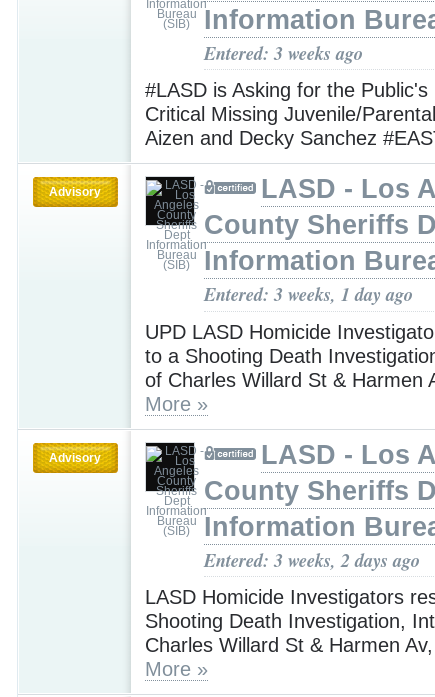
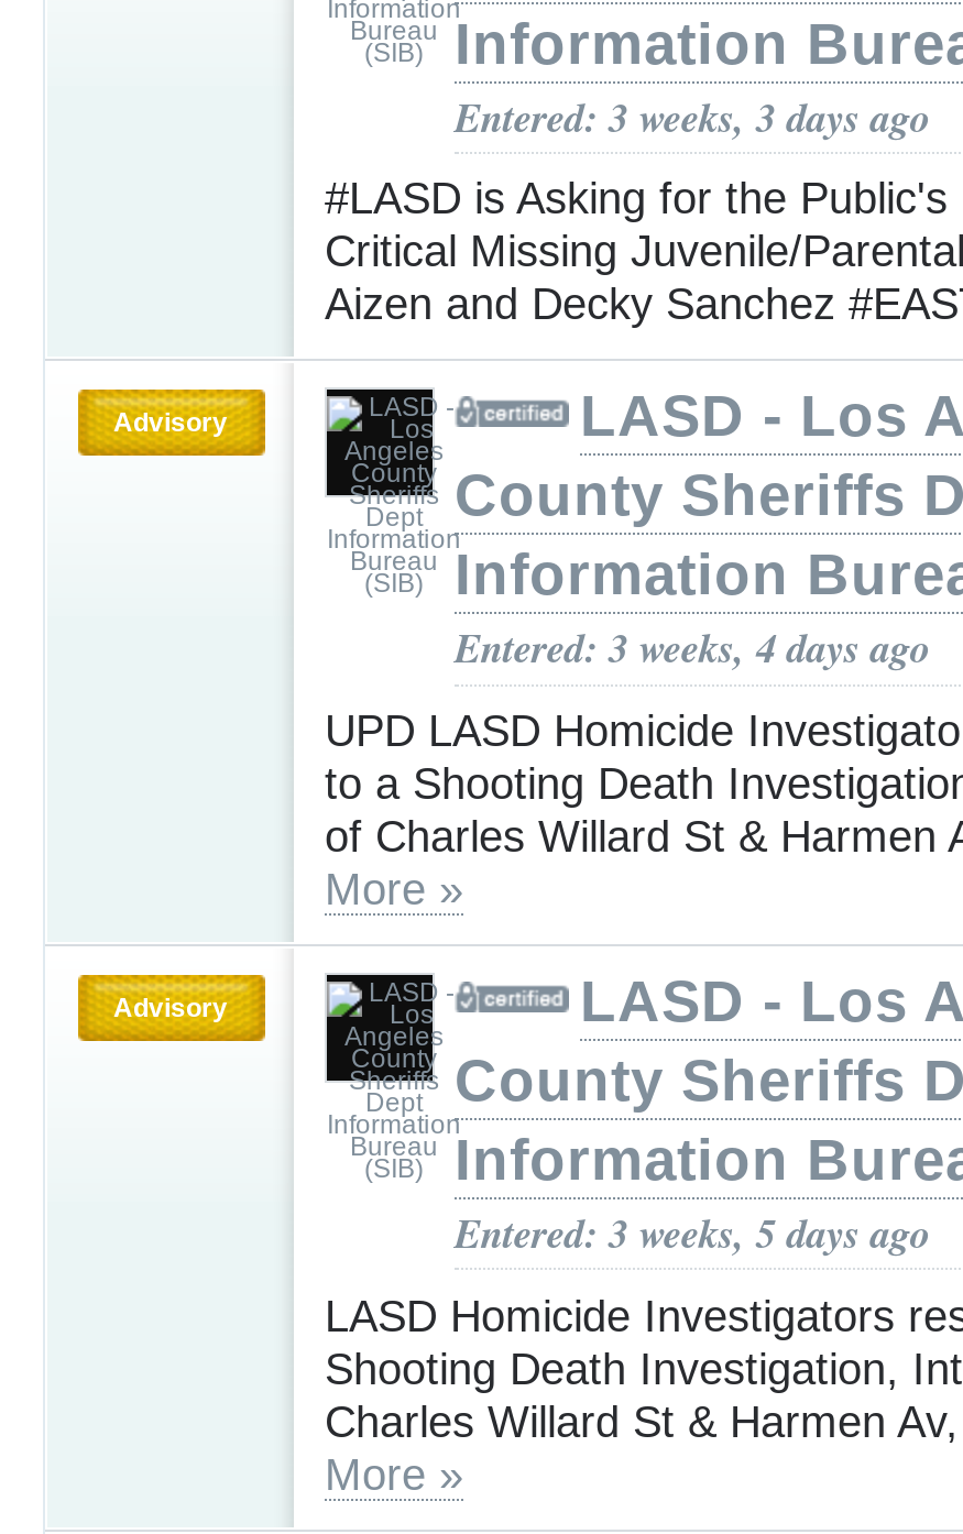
- Entered: 3 weeks ago
+ Entered: 3 weeks, 3 days ago

- Entered: 3 weeks, 1 day ago
+ Entered: 3 weeks, 4 days ago

- Entered: 3 weeks, 2 days ago
+ Entered: 3 weeks, 5 days ago
